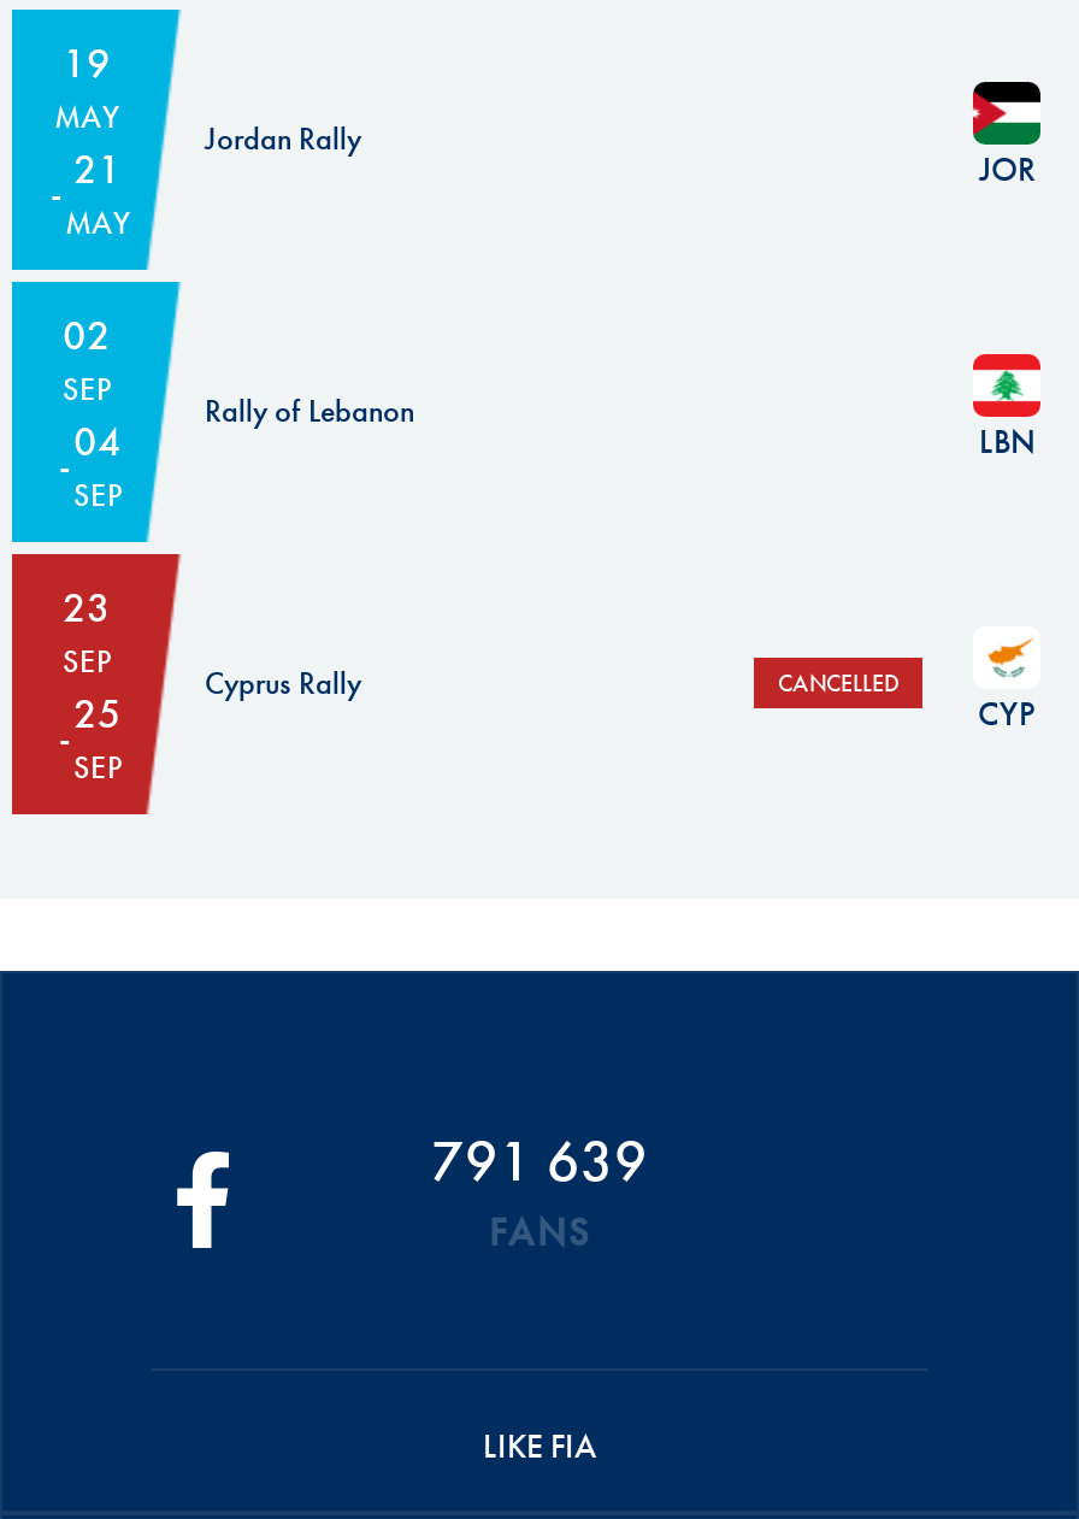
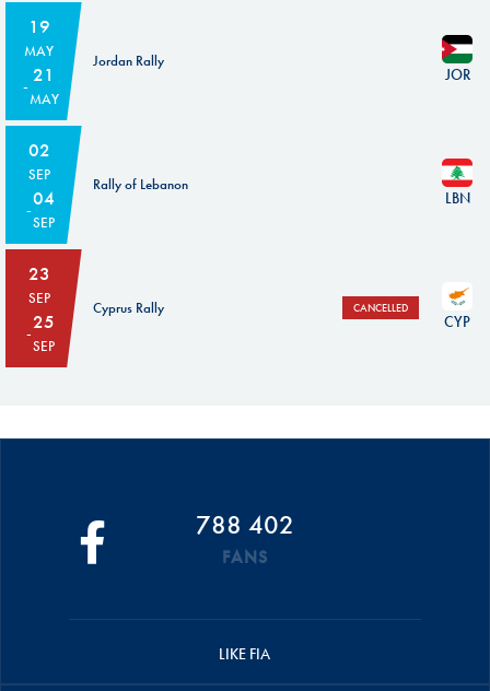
- 791 639
+ 788 402
